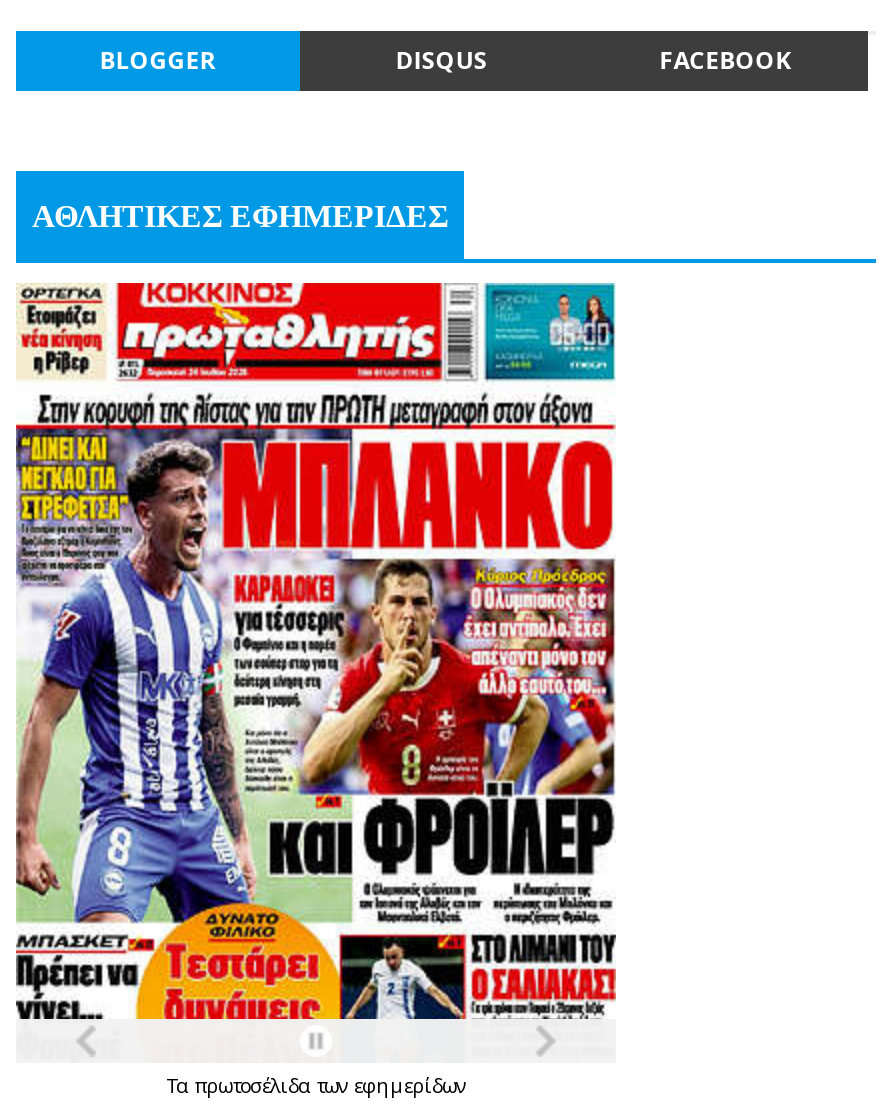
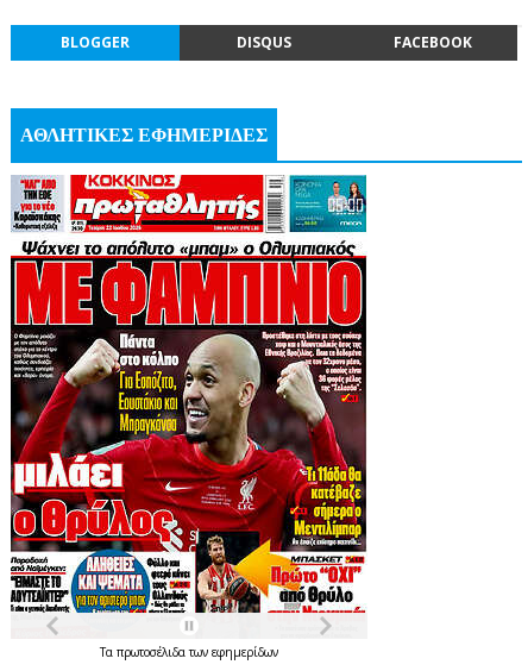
- [image]
+ [image]
